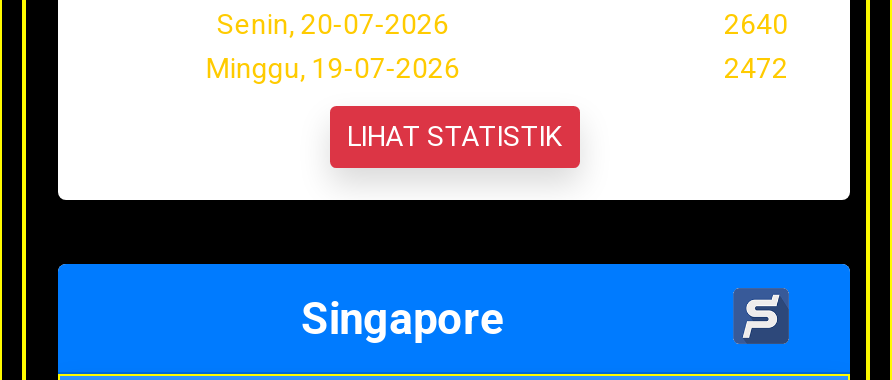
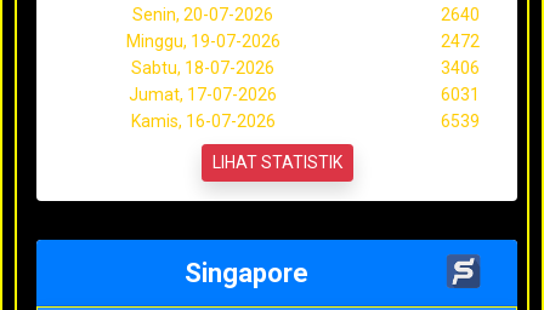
+ Sabtu, 18-07-2026
+ 3406
+ Jumat, 17-07-2026
+ 6031
+ Kamis, 16-07-2026
+ 6539
